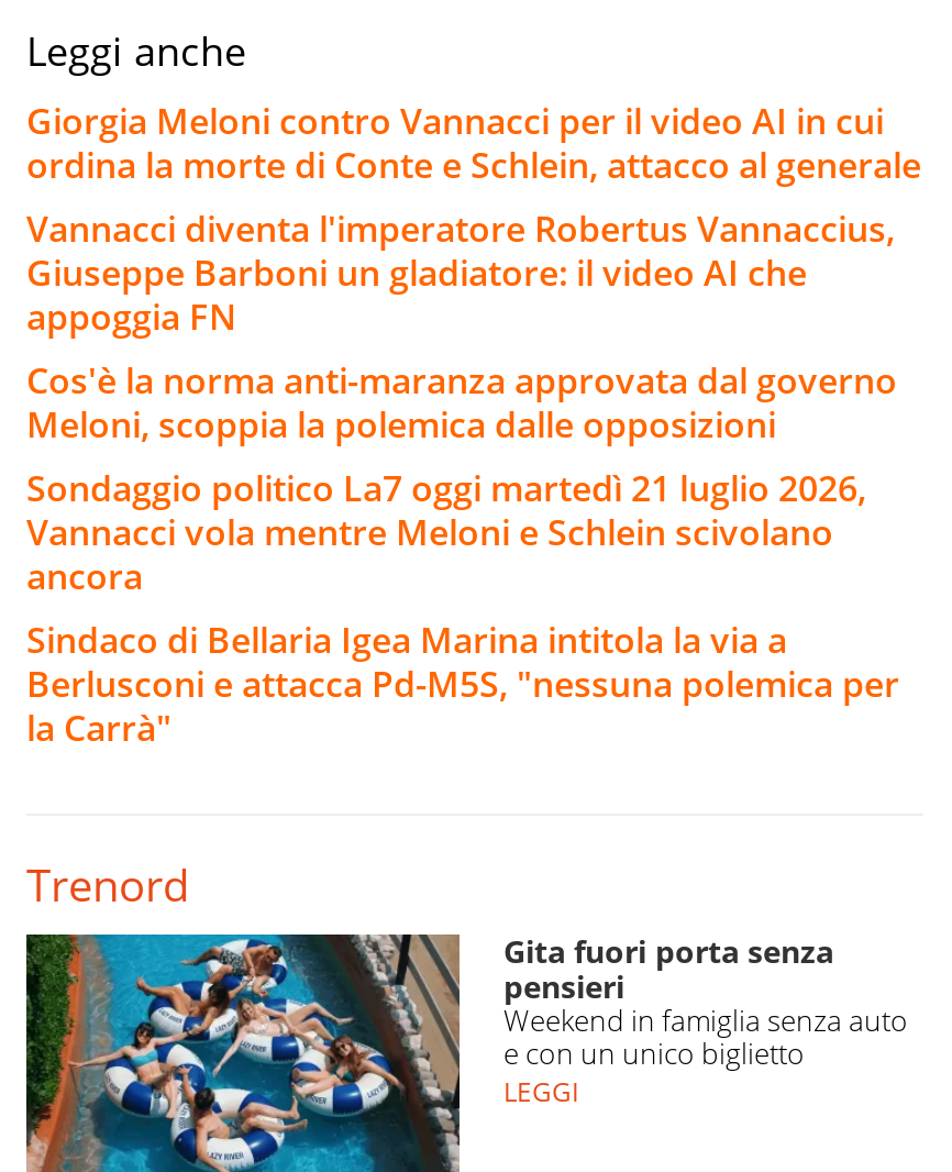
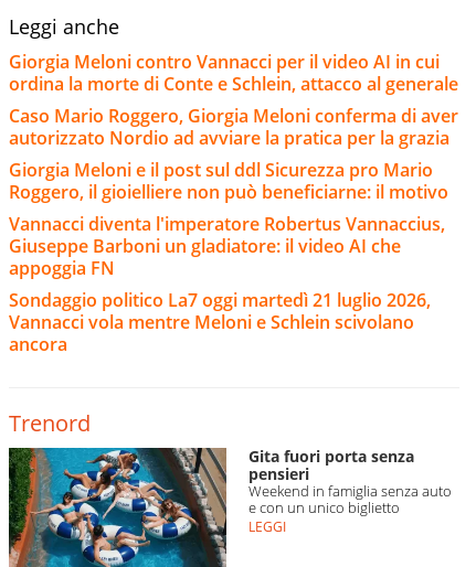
+ Caso Mario Roggero, Giorgia Meloni conferma di aver
+ autorizzato Nordio ad avviare la pratica per la grazia
+ Giorgia Meloni e il post sul ddl Sicurezza pro Mario
+ Roggero, il gioielliere non può beneficiarne: il motivo

moved down: Vannacci diventa l'imperatore Robertus Vannaccius, | Giuseppe Barboni un gladiatore: il video AI che | appoggia FN

- Cos'è la norma anti-maranza approvata dal governo
- Meloni, scoppia la polemica dalle opposizioni

moved down: Sondaggio politico La7 oggi martedì 21 luglio 2026, | Vannacci vola mentre Meloni e Schlein scivolano | ancora

- Sindaco di Bellaria Igea Marina intitola la via a
- Berlusconi e attacca Pd-M5S, "nessuna polemica per
- la Carrà"
